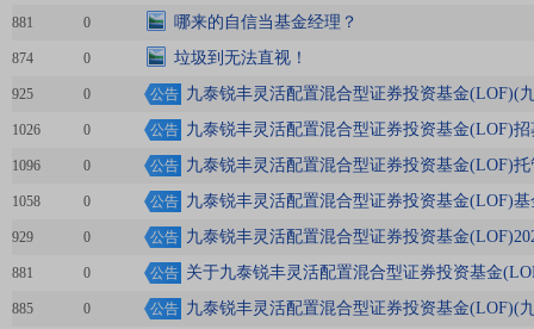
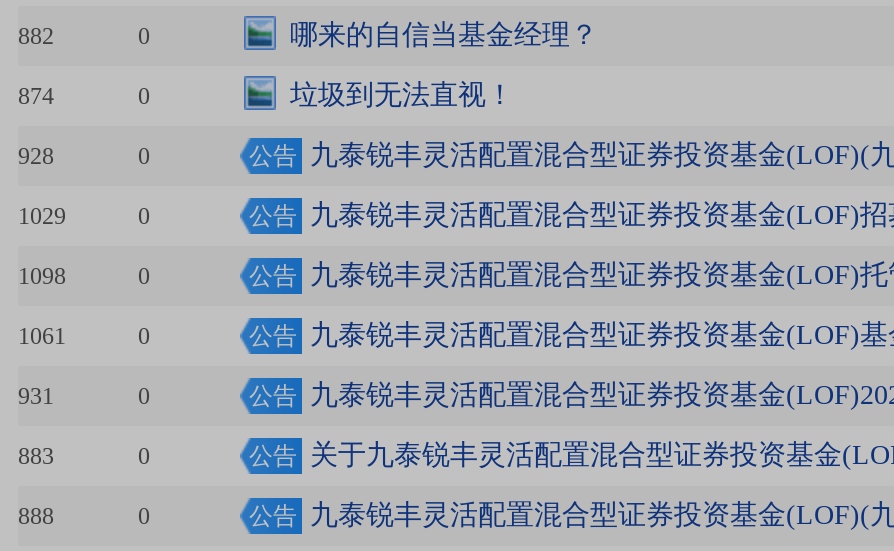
- 881
+ 882

- 925
+ 928

- 1026
+ 1029

- 1096
+ 1098

- 1058
+ 1061

- 929
+ 931

- 881
+ 883

- 885
+ 888
